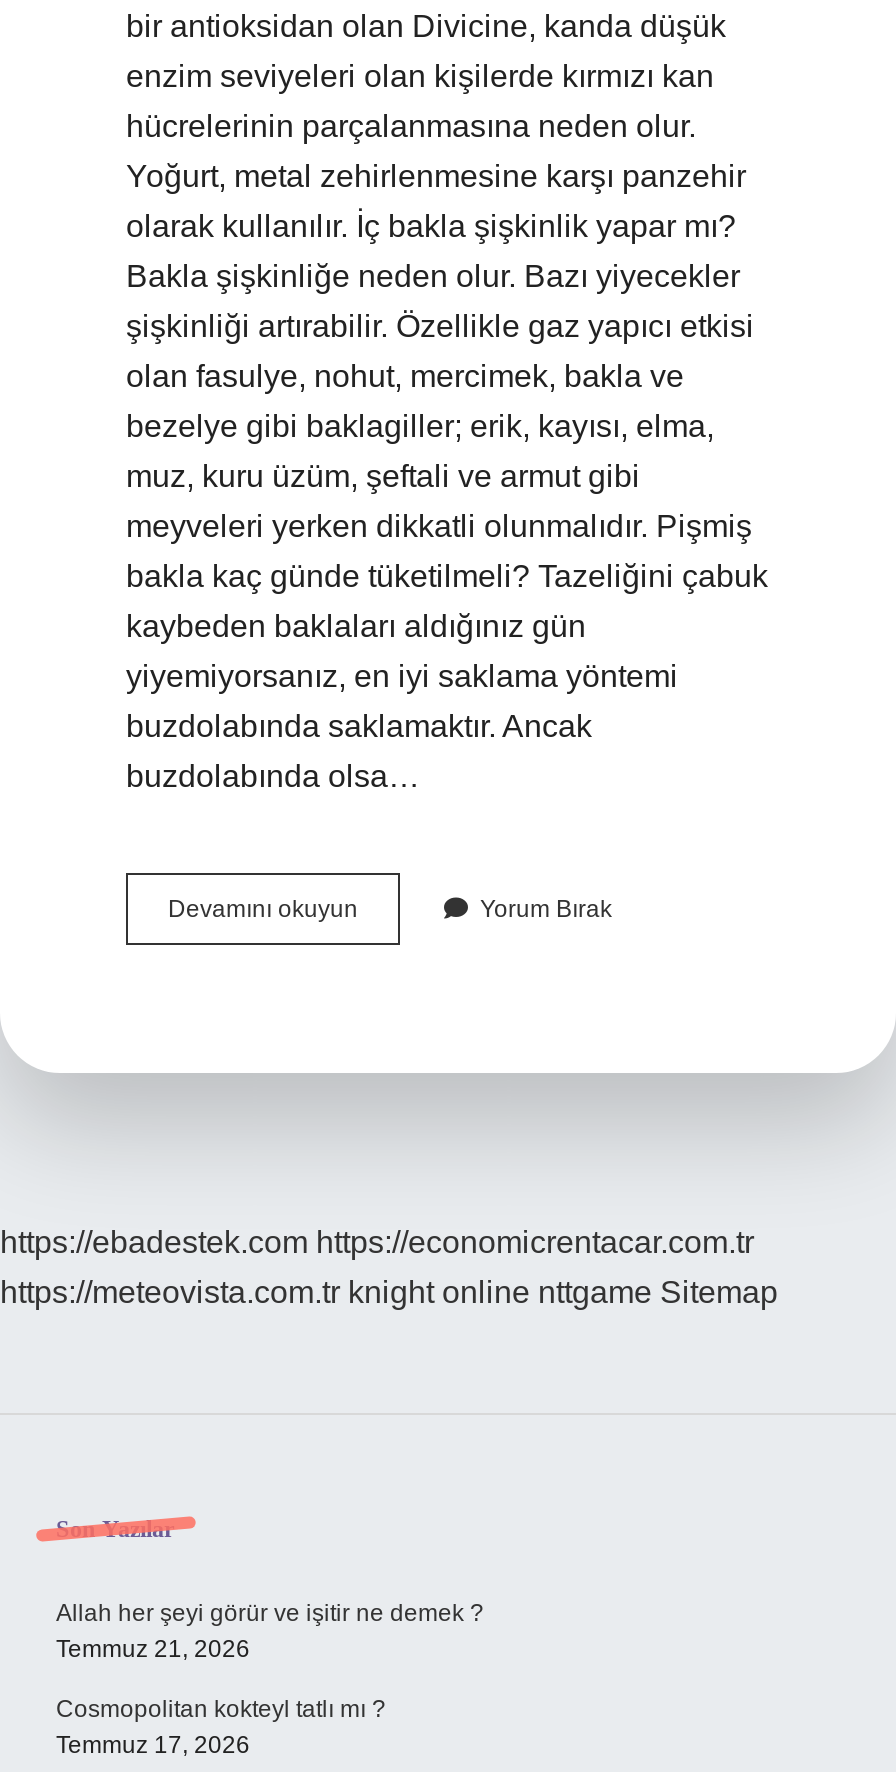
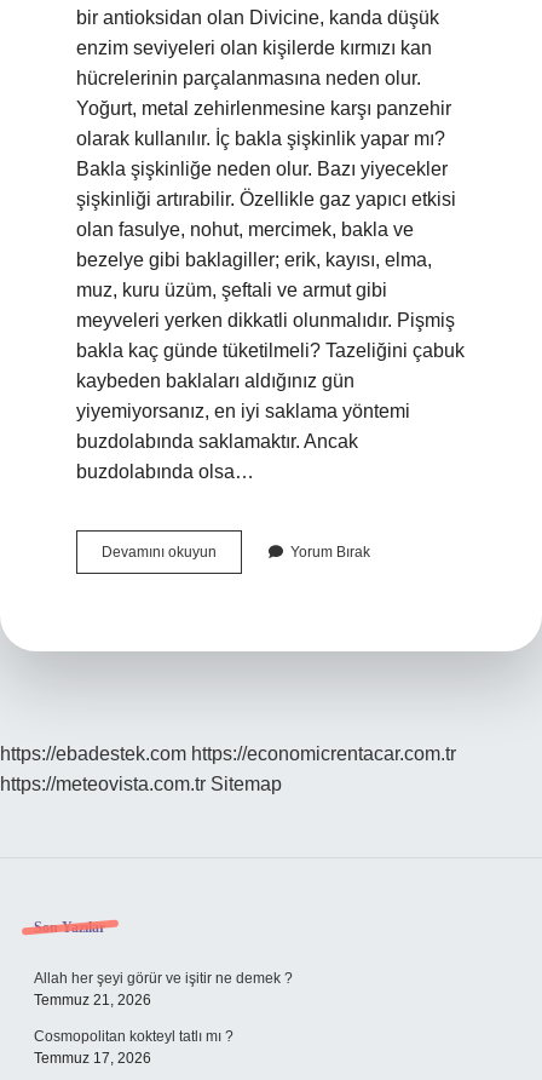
- https://meteovista.com.tr knight online nttgame Sitemap
+ https://meteovista.com.tr Sitemap
